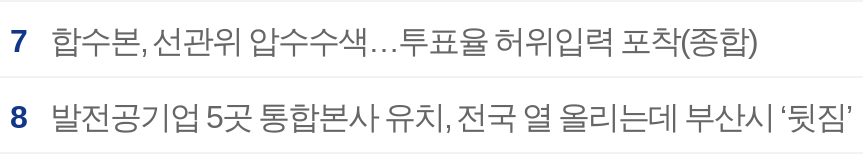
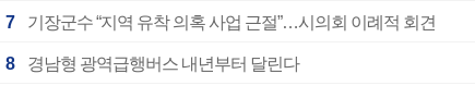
- 합수본, 선관위 압수수색…투표율 허위입력 포착(종합)
+ 기장군수 “지역 유착 의혹 사업 근절”…시의회 이례적 회견

- 발전공기업 5곳 통합본사 유치, 전국 열 올리는데 부산시 ‘뒷짐’
+ 경남형 광역급행버스 내년부터 달린다
